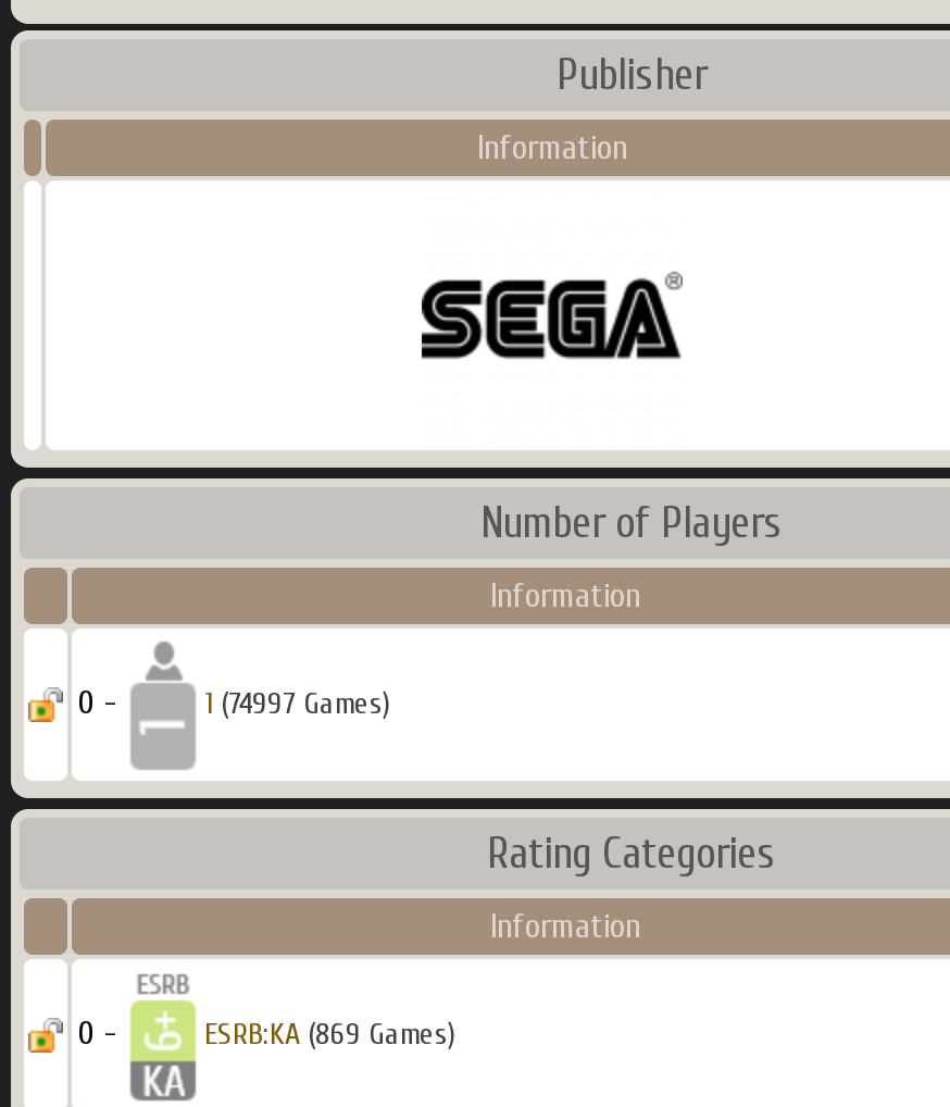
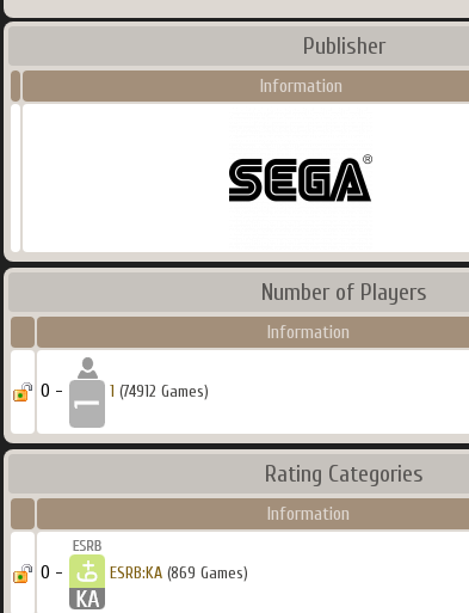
- 1 (74997 Games)
+ 1 (74912 Games)
